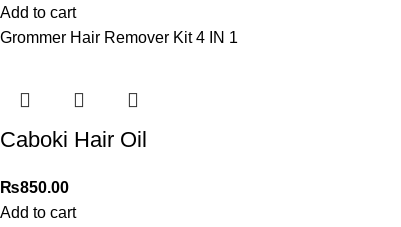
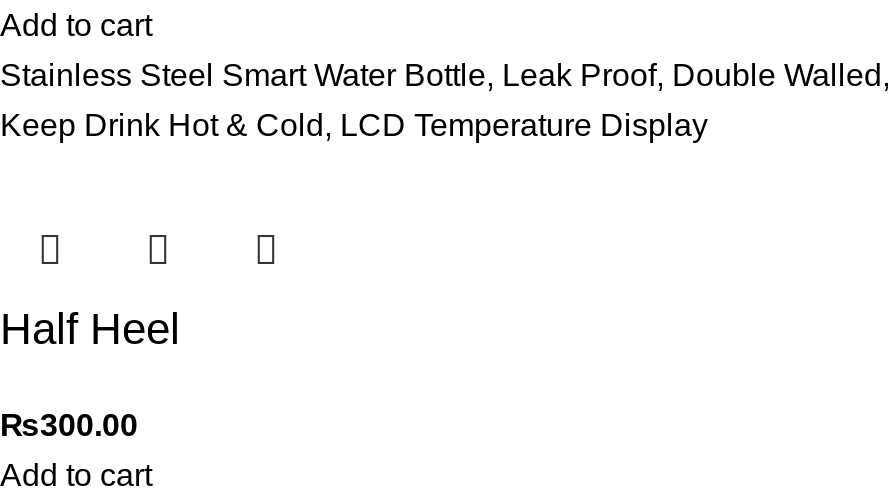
- Grommer Hair Remover Kit 4 IN 1
+ Stainless Steel Smart Water Bottle, Leak Proof, Double Walled,
+ Keep Drink Hot & Cold, LCD Temperature Display

- Caboki Hair Oil
- ₨850.00
+ Half Heel
+ ₨300.00
